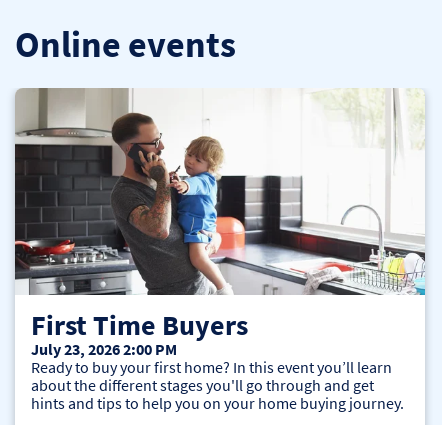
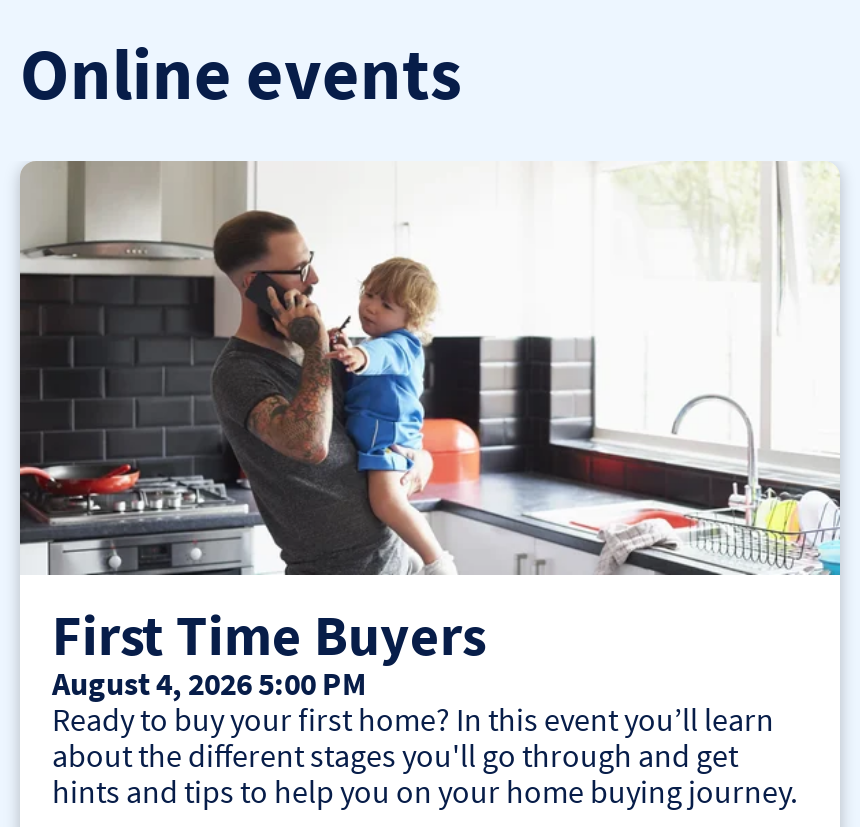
- July 23, 2026 2:00 PM
+ August 4, 2026 5:00 PM
